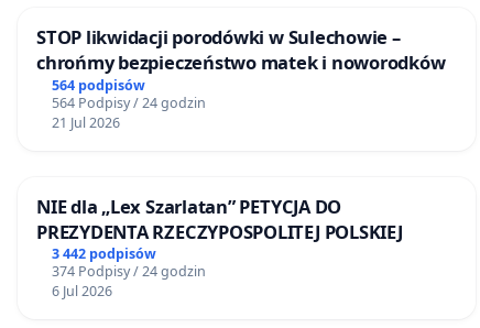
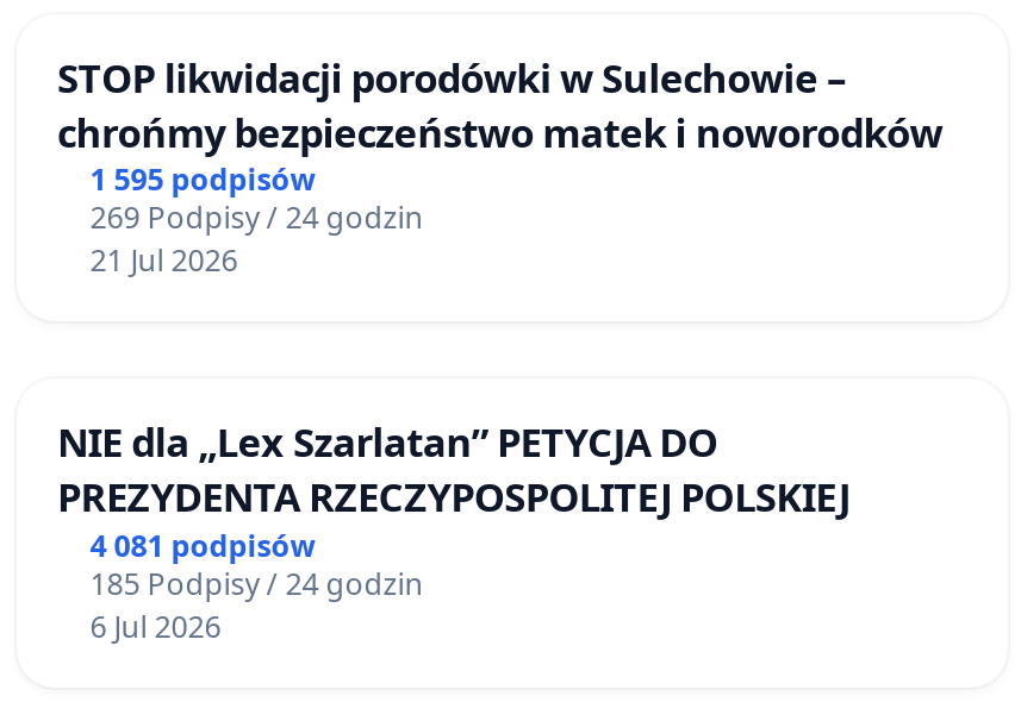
- 564 podpisów
+ 1 595 podpisów

- 564 Podpisy / 24 godzin
+ 269 Podpisy / 24 godzin

- 3 442 podpisów
+ 4 081 podpisów

- 374 Podpisy / 24 godzin
+ 185 Podpisy / 24 godzin
